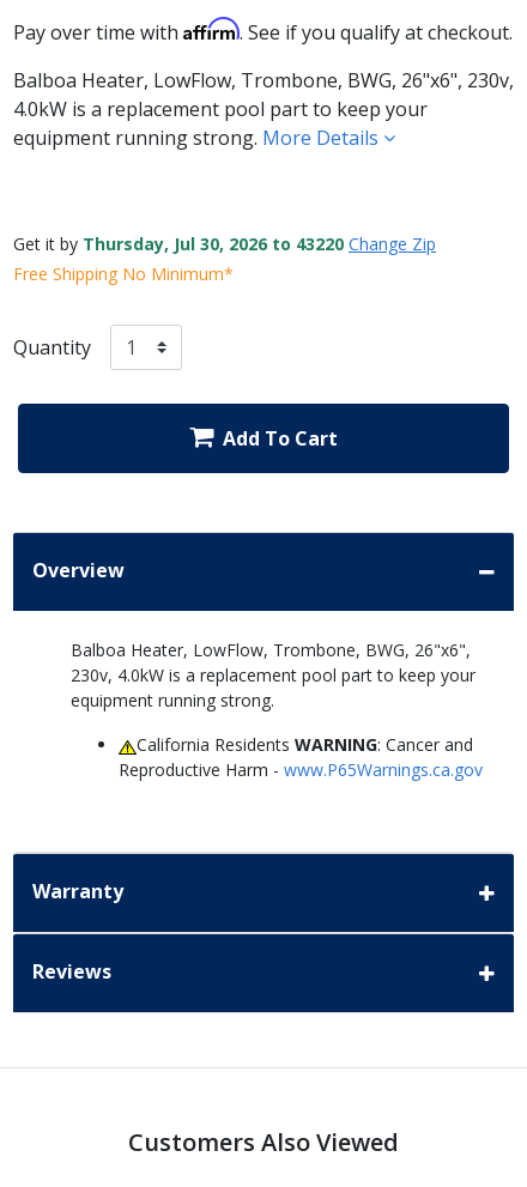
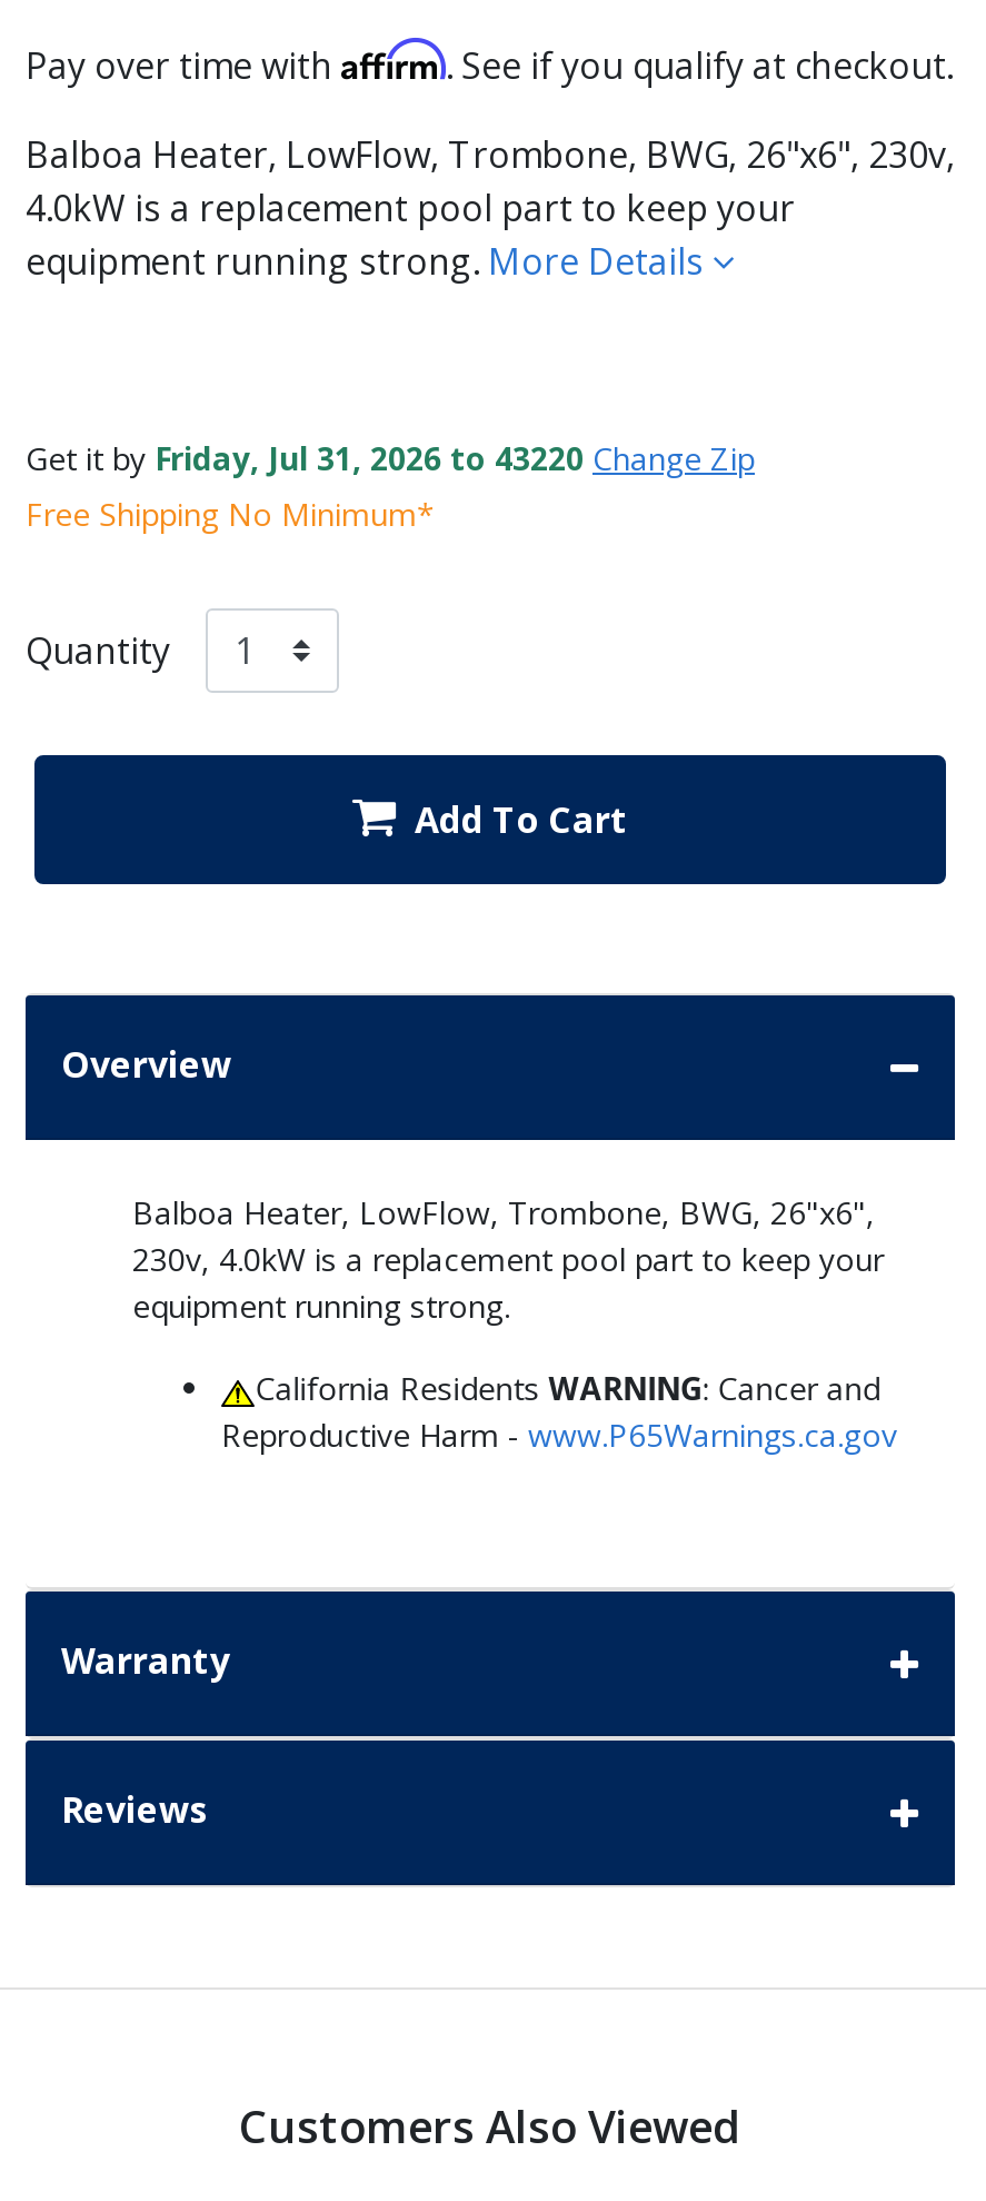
- Get it by Thursday, Jul 30, 2026 to 43220 Change Zip
+ Get it by Friday, Jul 31, 2026 to 43220 Change Zip
